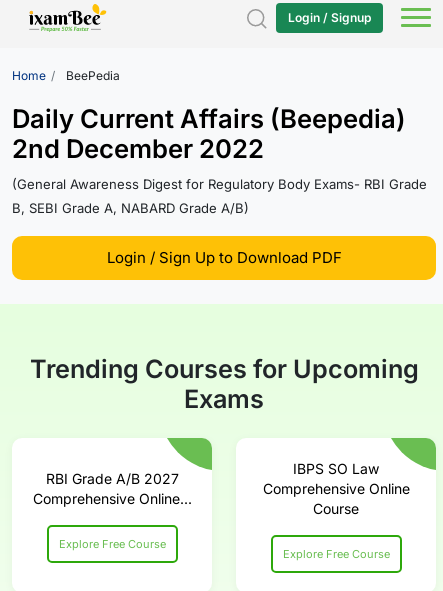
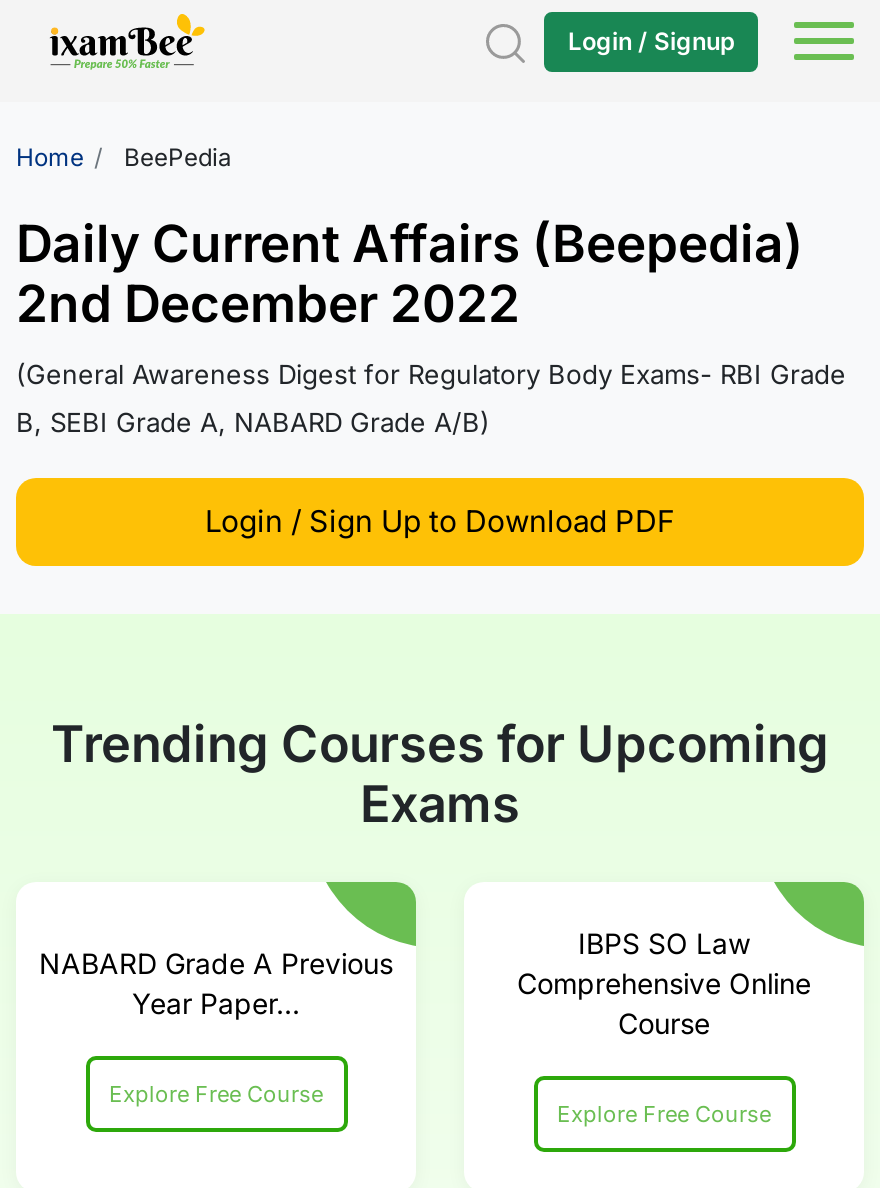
- RBI Grade A/B 2027
- Comprehensive Online...
+ NABARD Grade A Previous
+ Year Paper...
